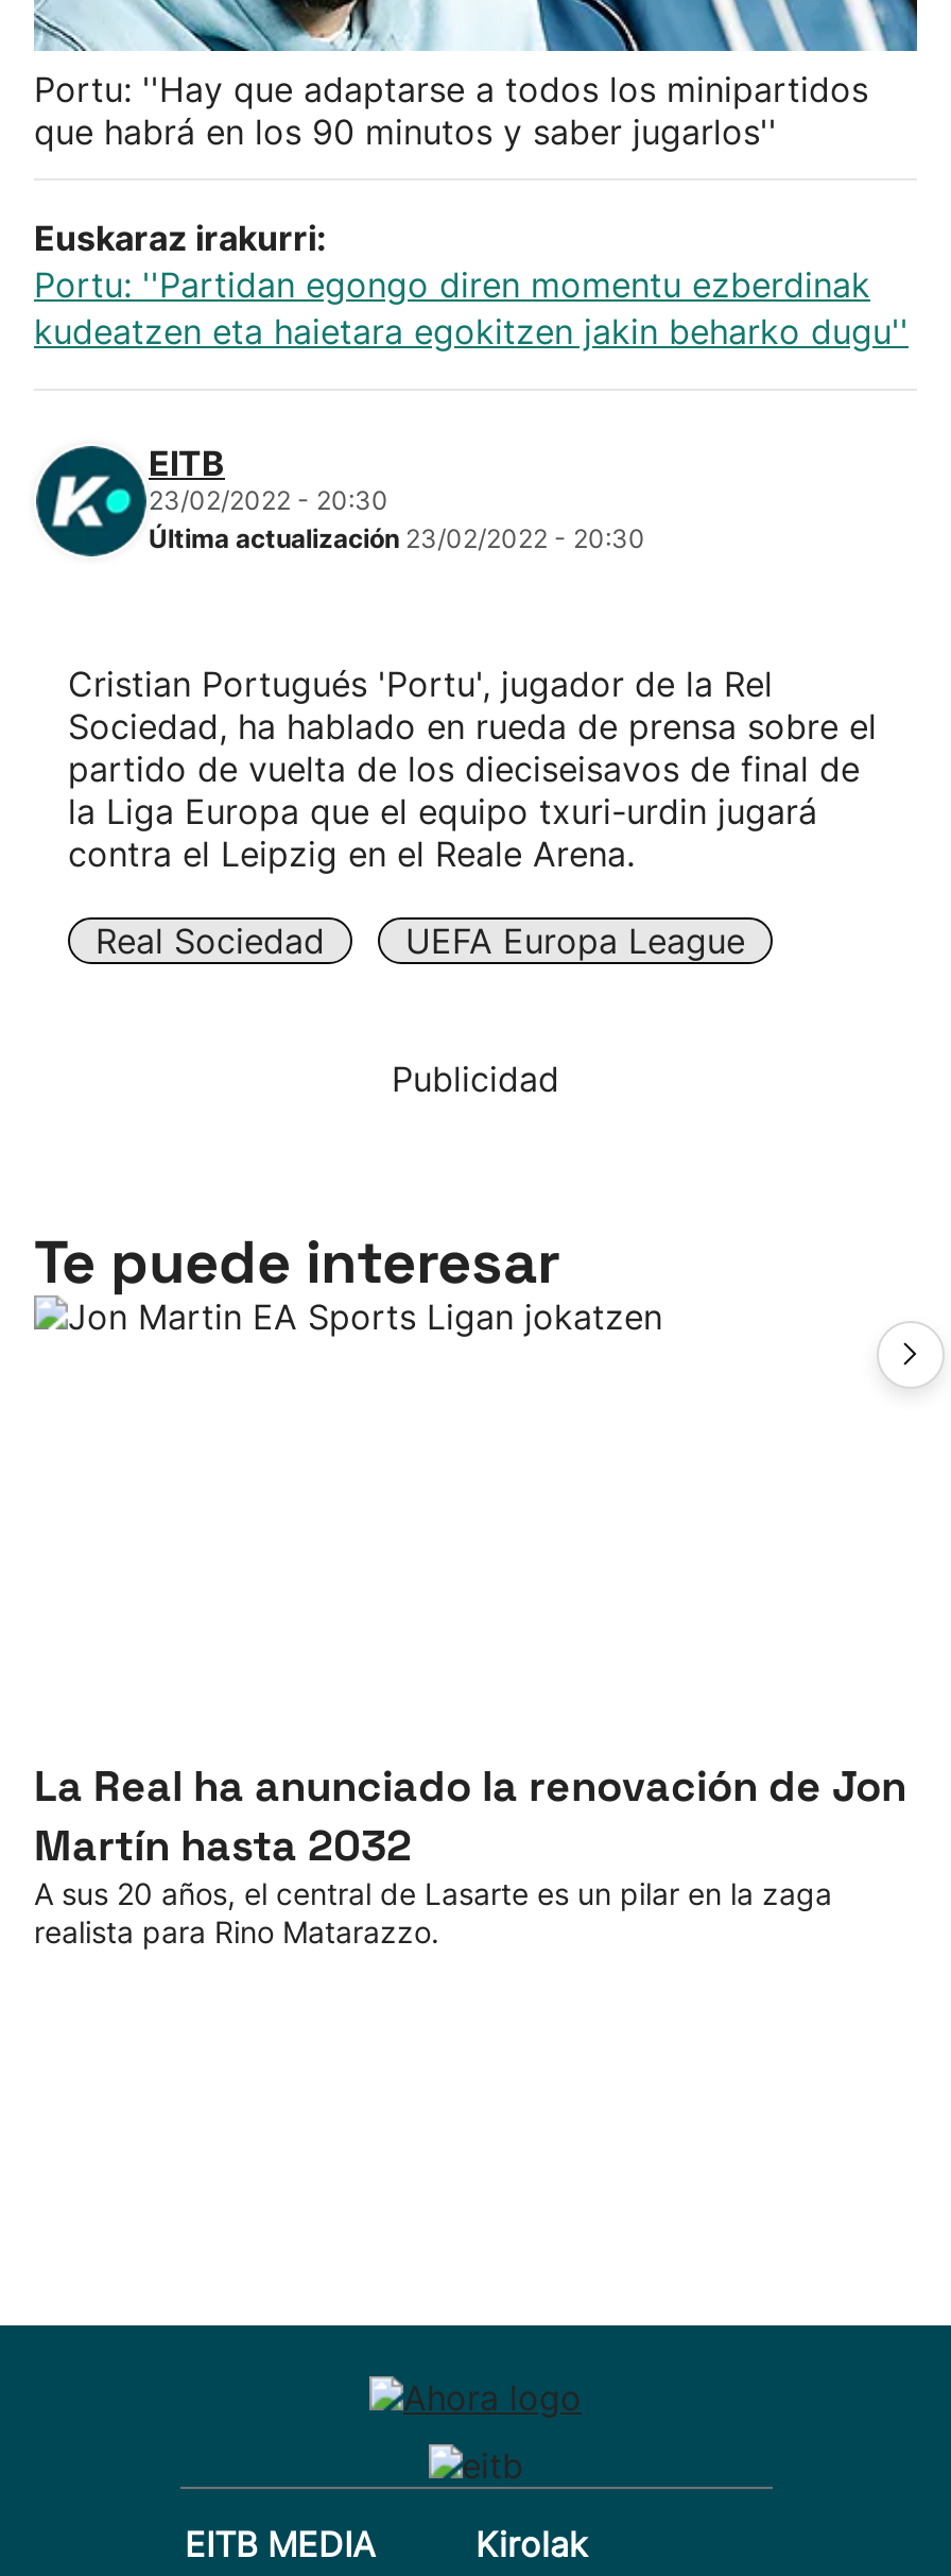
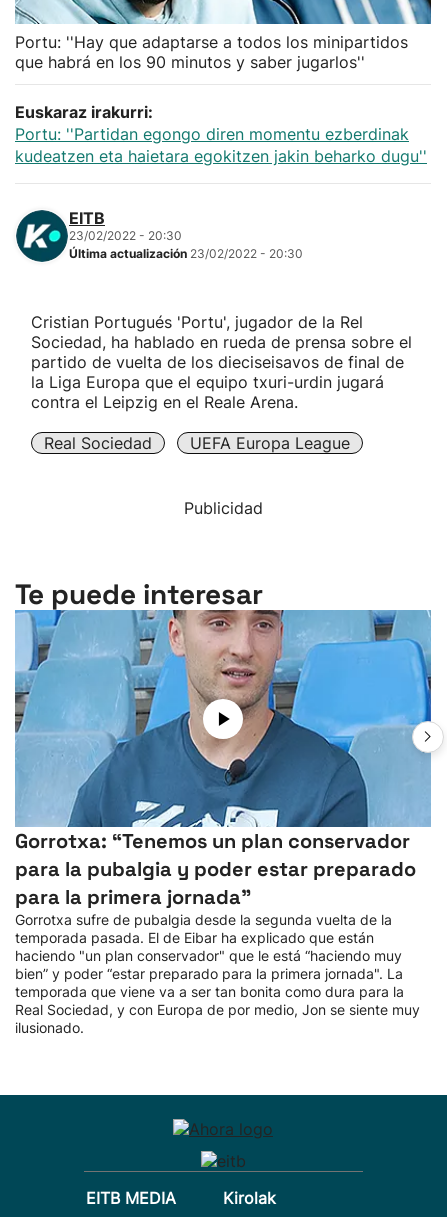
+ [image]

- La Real ha anunciado la renovación de Jon
- Martín hasta 2032
- A sus 20 años, el central de Lasarte es un pilar en la zaga
- realista para Rino Matarazzo.
+ Gorrotxa: “Tenemos un plan conservador
+ para la pubalgia y poder estar preparado
+ para la primera jornada”
+ Gorrotxa sufre de pubalgia desde la segunda vuelta de la
+ temporada pasada. El de Eibar ha explicado que están
+ haciendo "un plan conservador" que le está “haciendo muy
+ bien” y poder “estar preparado para la primera jornada". La
+ temporada que viene va a ser tan bonita como dura para la
+ Real Sociedad, y con Europa de por medio, Jon se siente muy
+ ilusionado.
